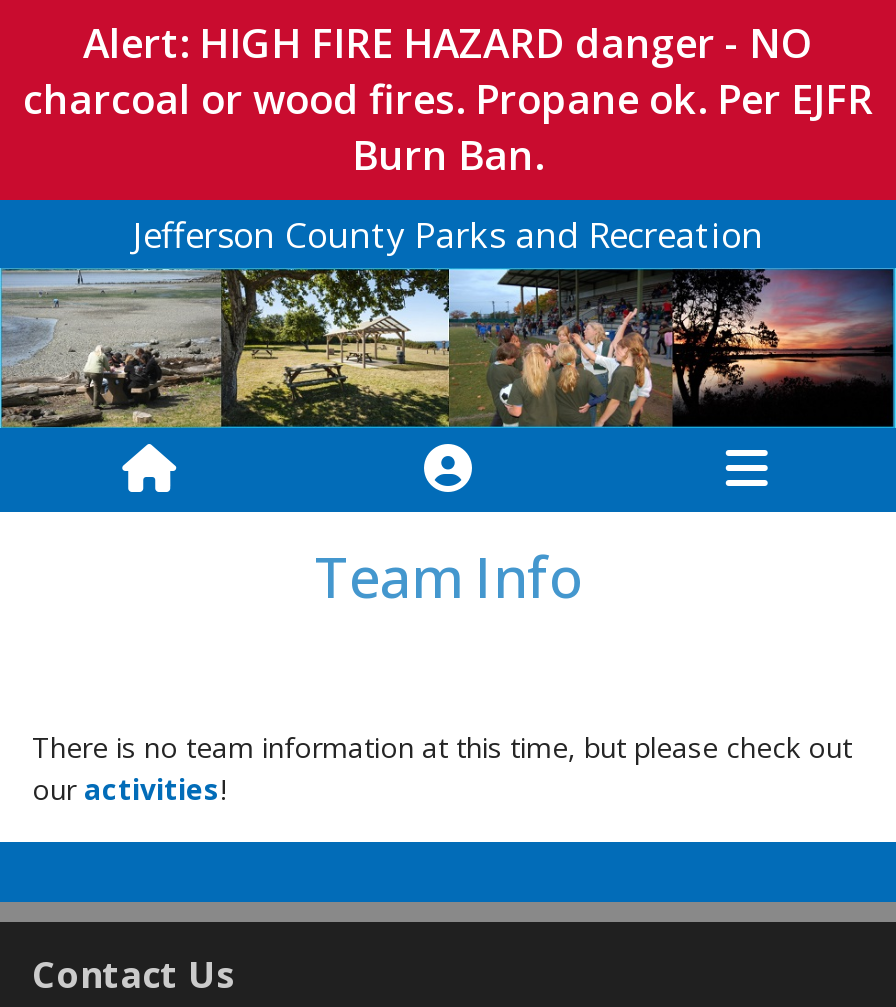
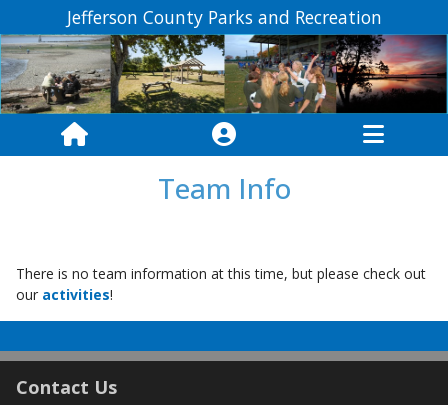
- Alert: HIGH FIRE HAZARD danger - NO
- charcoal or wood fires. Propane ok. Per EJFR
- Burn Ban.
